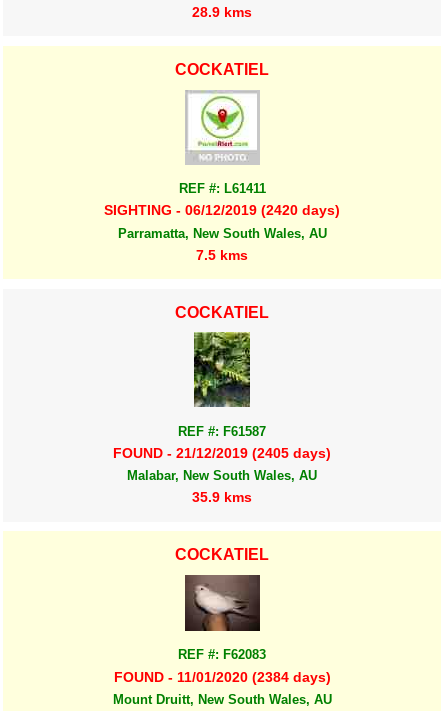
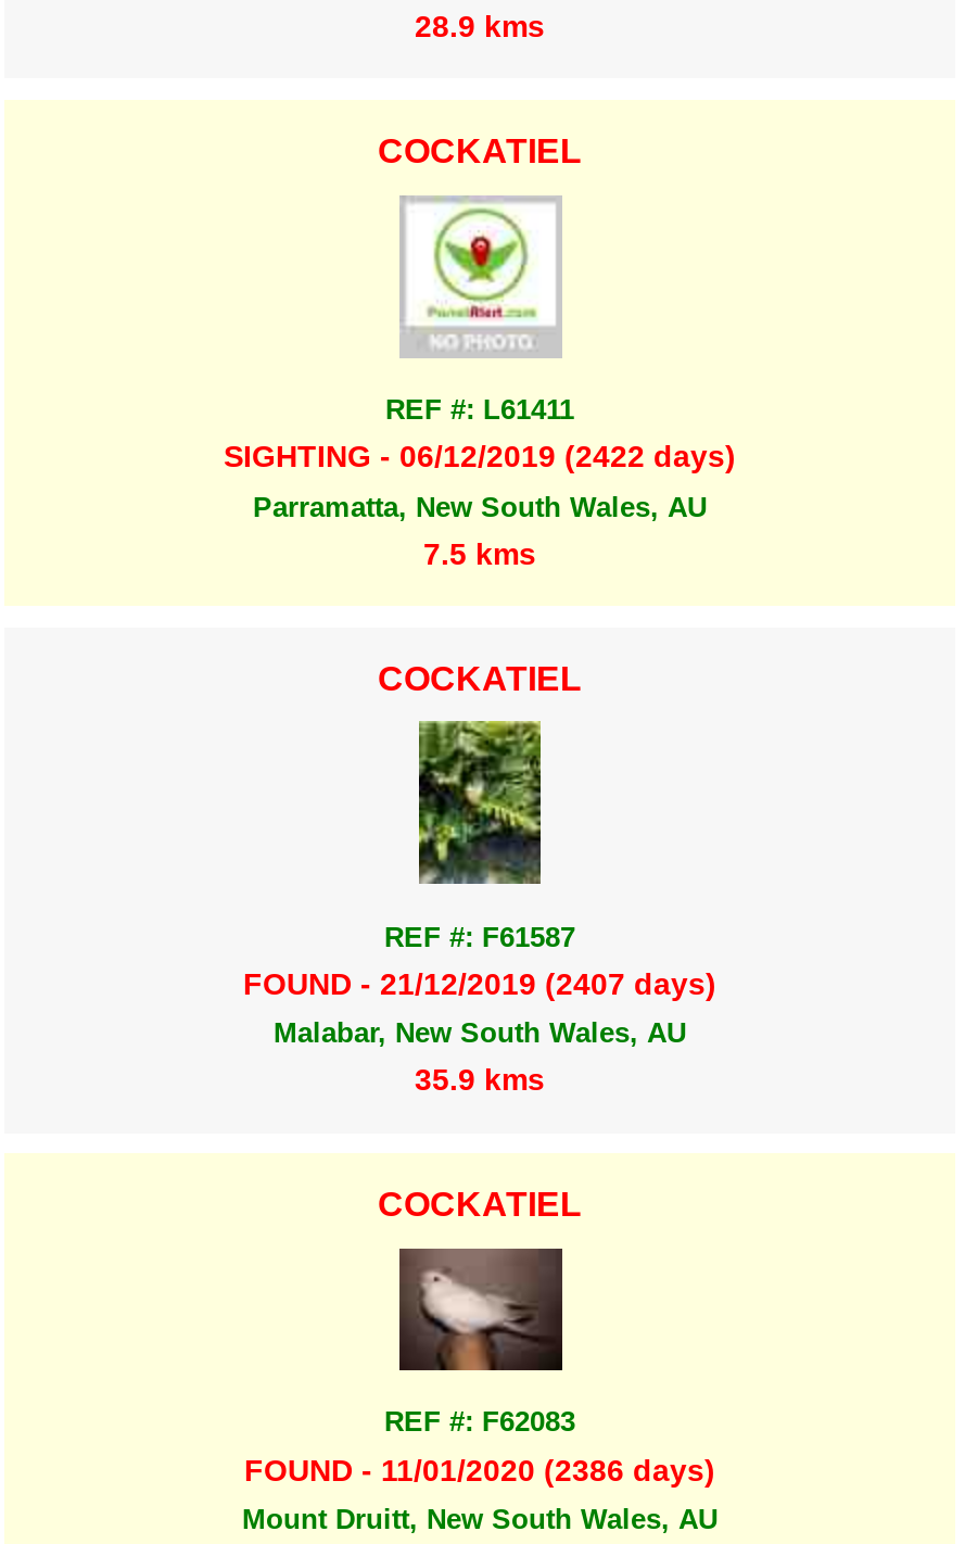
- SIGHTING - 06/12/2019 (2420 days)
+ SIGHTING - 06/12/2019 (2422 days)

- FOUND - 21/12/2019 (2405 days)
+ FOUND - 21/12/2019 (2407 days)

- FOUND - 11/01/2020 (2384 days)
+ FOUND - 11/01/2020 (2386 days)
